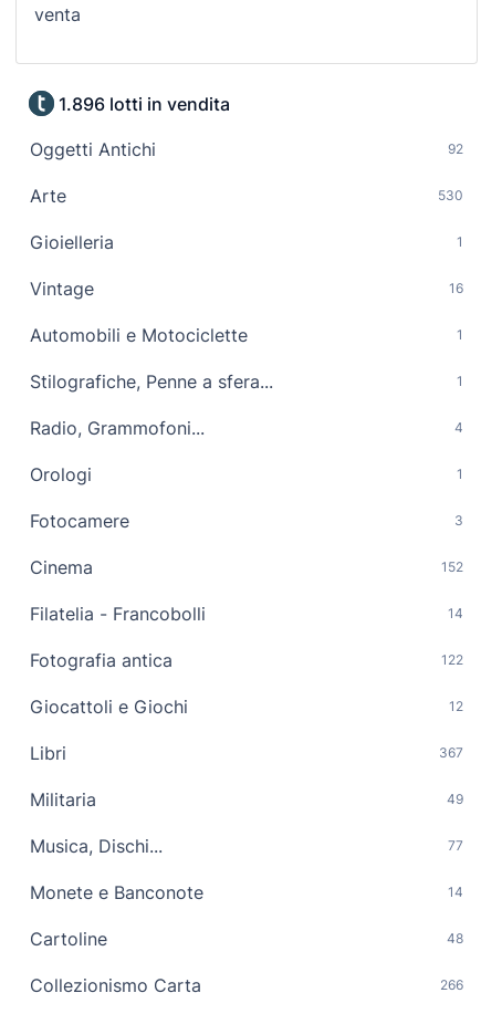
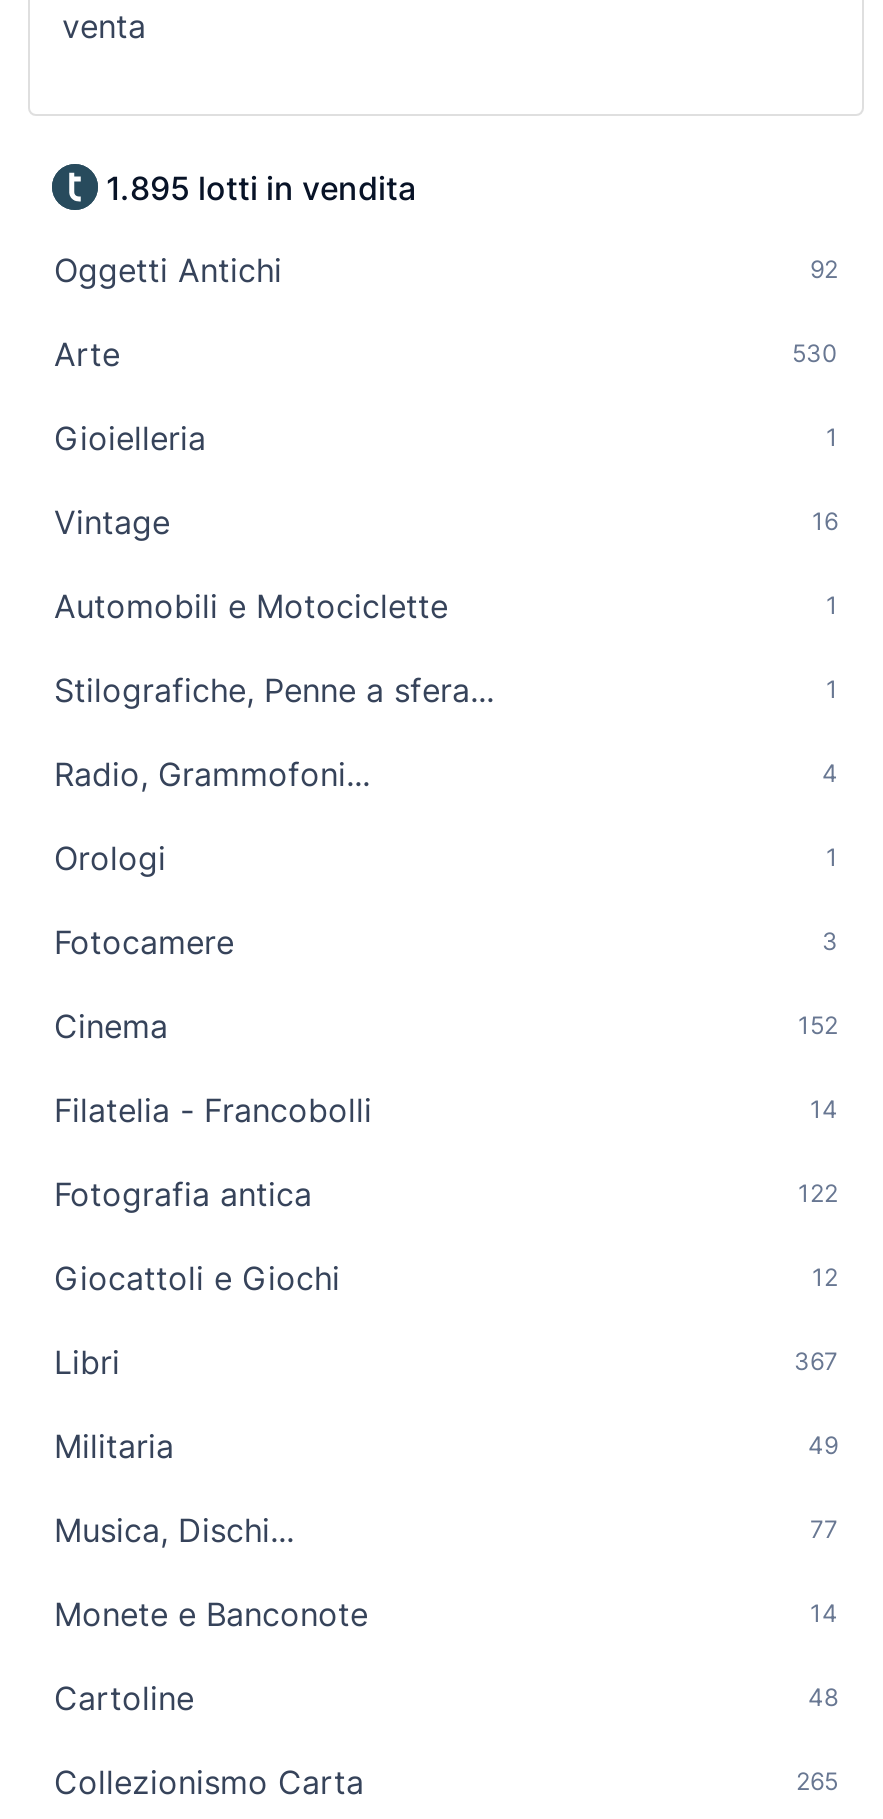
- 1.896 lotti in vendita
+ 1.895 lotti in vendita

- 266
+ 265
